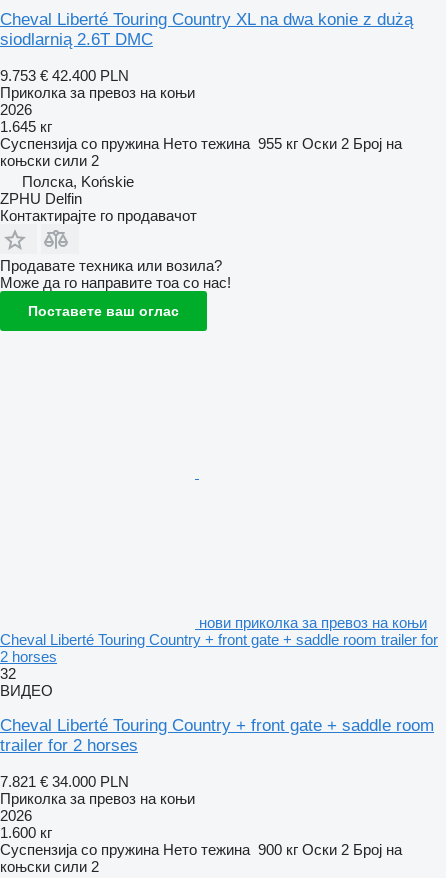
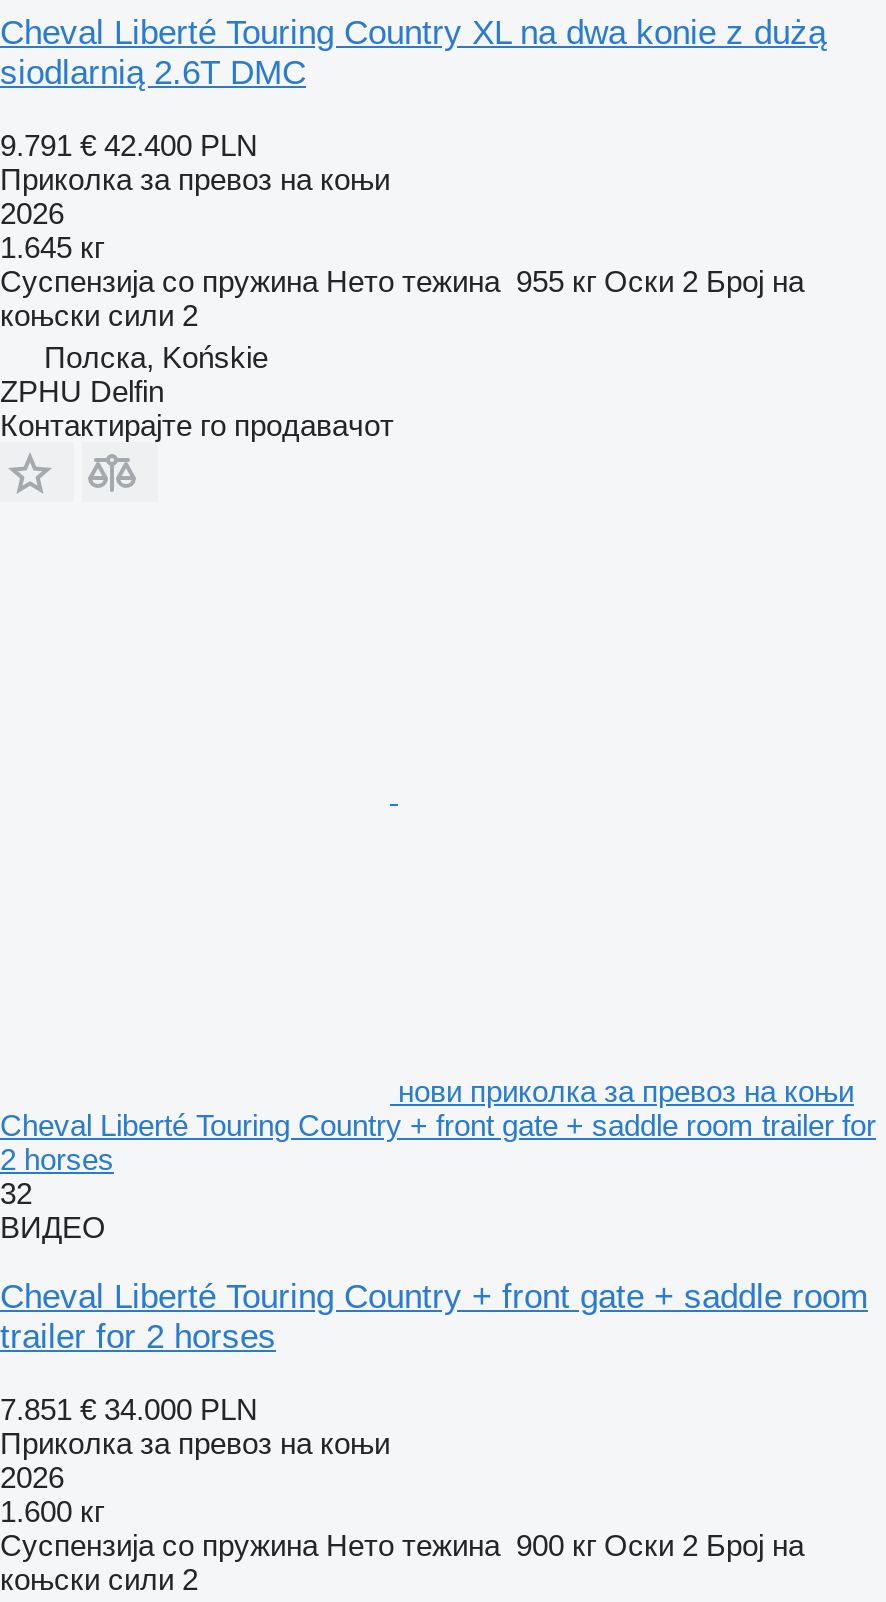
- 9.753 € 42.400 PLN
+ 9.791 € 42.400 PLN

- Продавате техника или возила?
- Може да го направите тоа со нас!
- Поставете ваш оглас

- 7.821 € 34.000 PLN
+ 7.851 € 34.000 PLN
